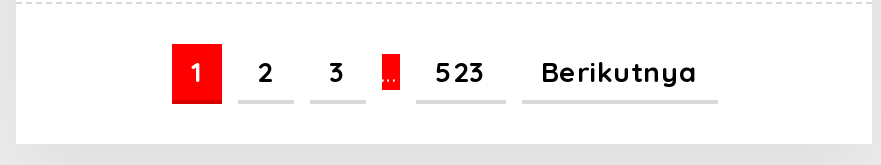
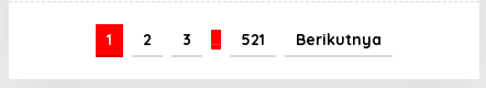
- 523
+ 521
